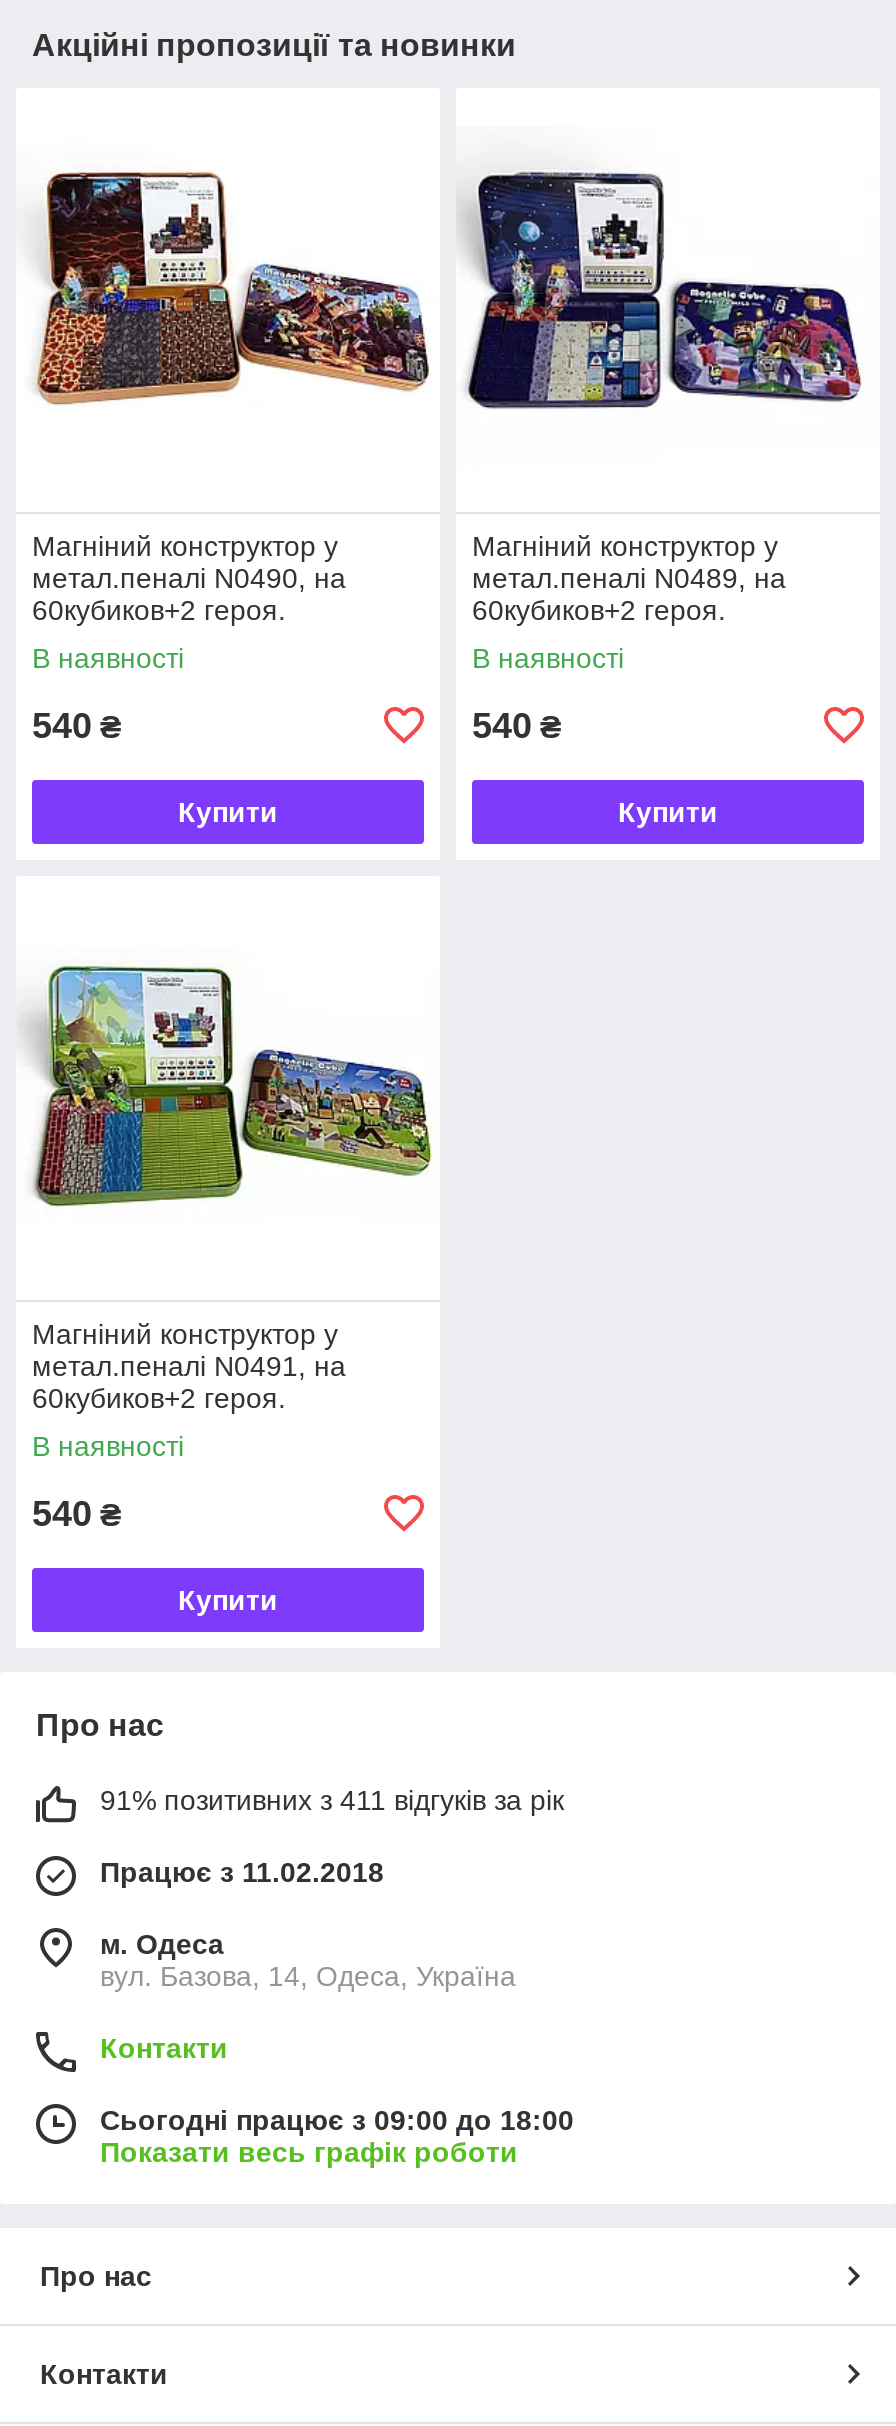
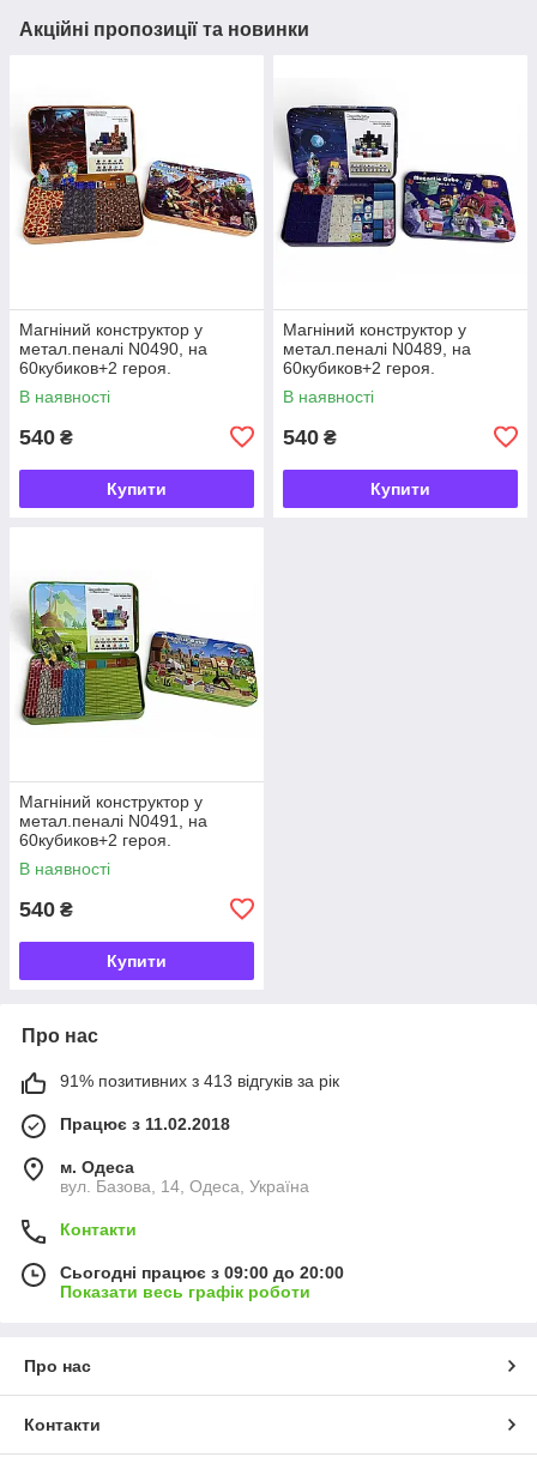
- 91% позитивних з 411 відгуків за рік
+ 91% позитивних з 413 відгуків за рік

- Сьогодні працює з 09:00 до 18:00
+ Сьогодні працює з 09:00 до 20:00
